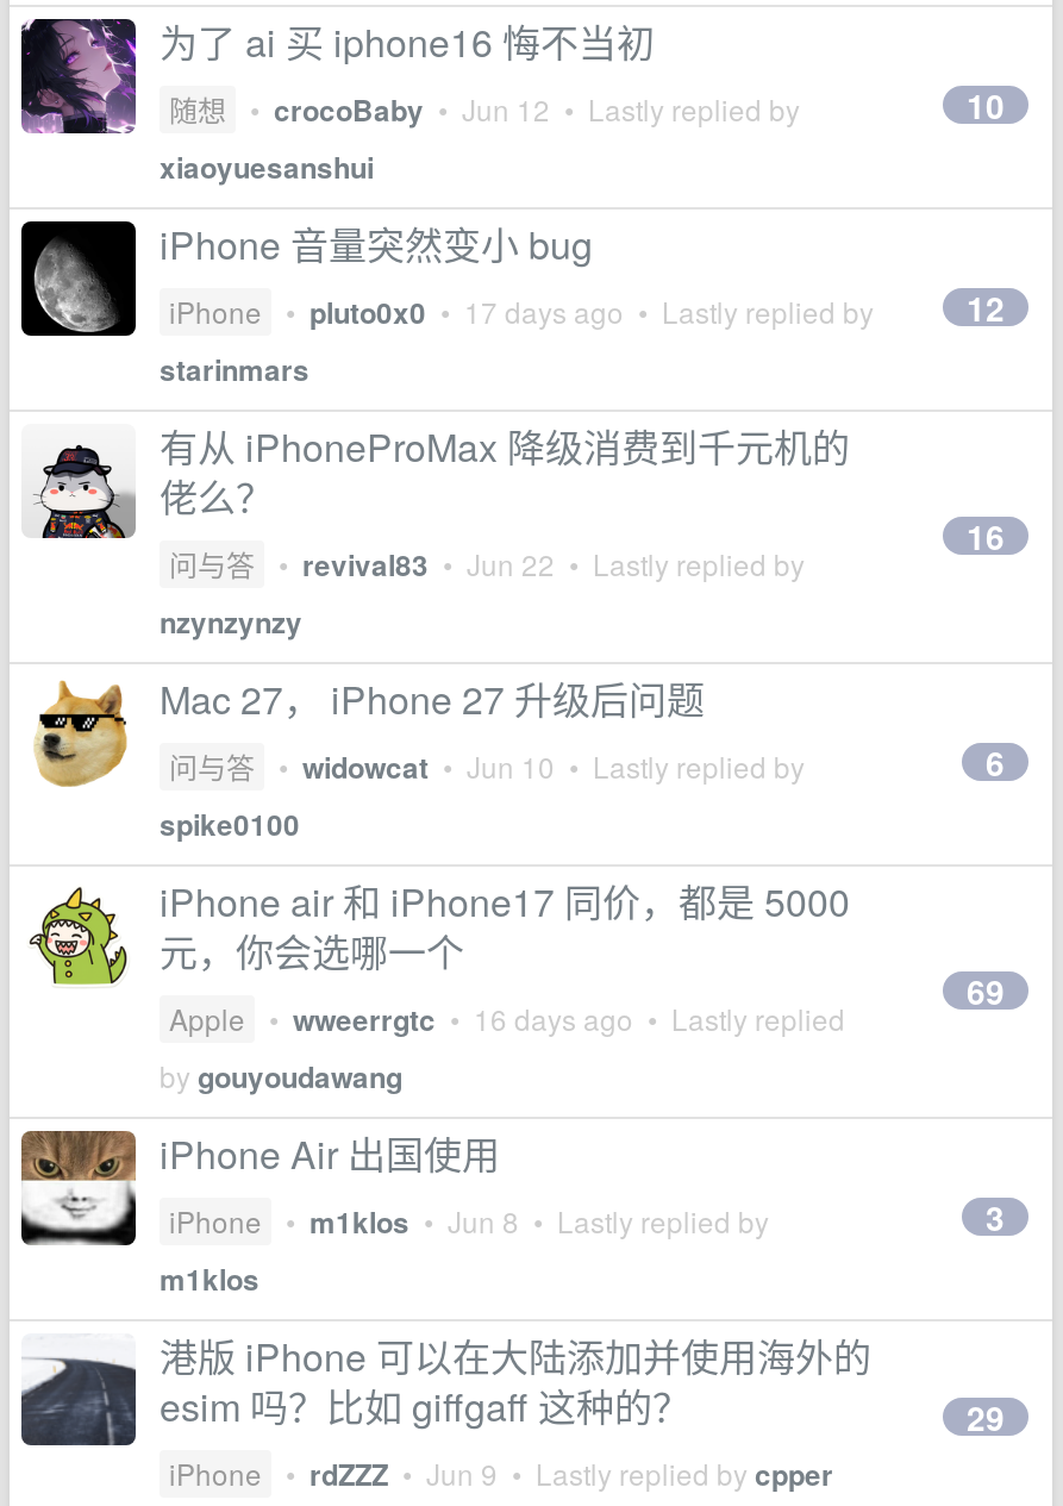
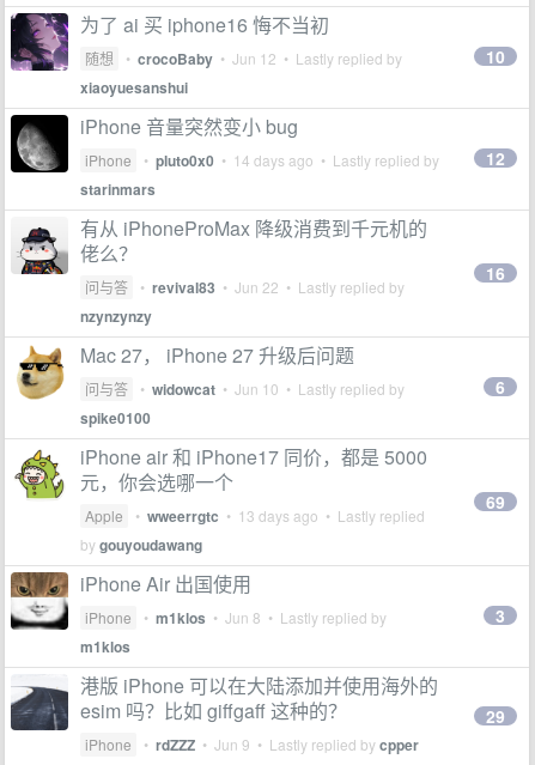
- iPhone • pluto0x0 • 17 days ago • Lastly replied by
+ iPhone • pluto0x0 • 14 days ago • Lastly replied by

- Apple • wweerrgtc • 16 days ago • Lastly replied
+ Apple • wweerrgtc • 13 days ago • Lastly replied
